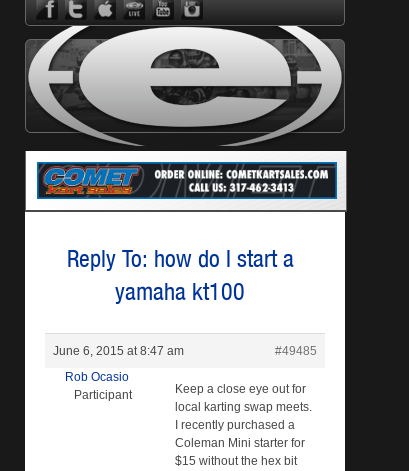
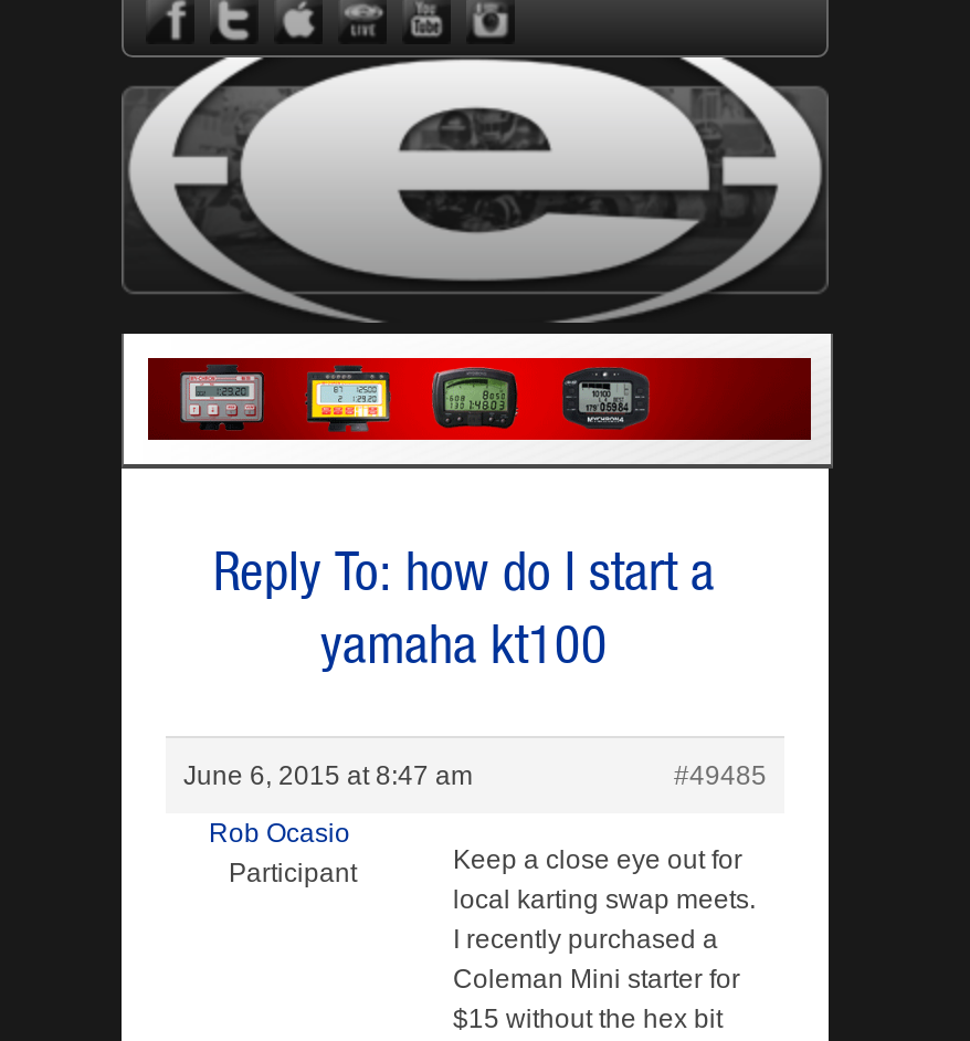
- [image]
+ [image]
